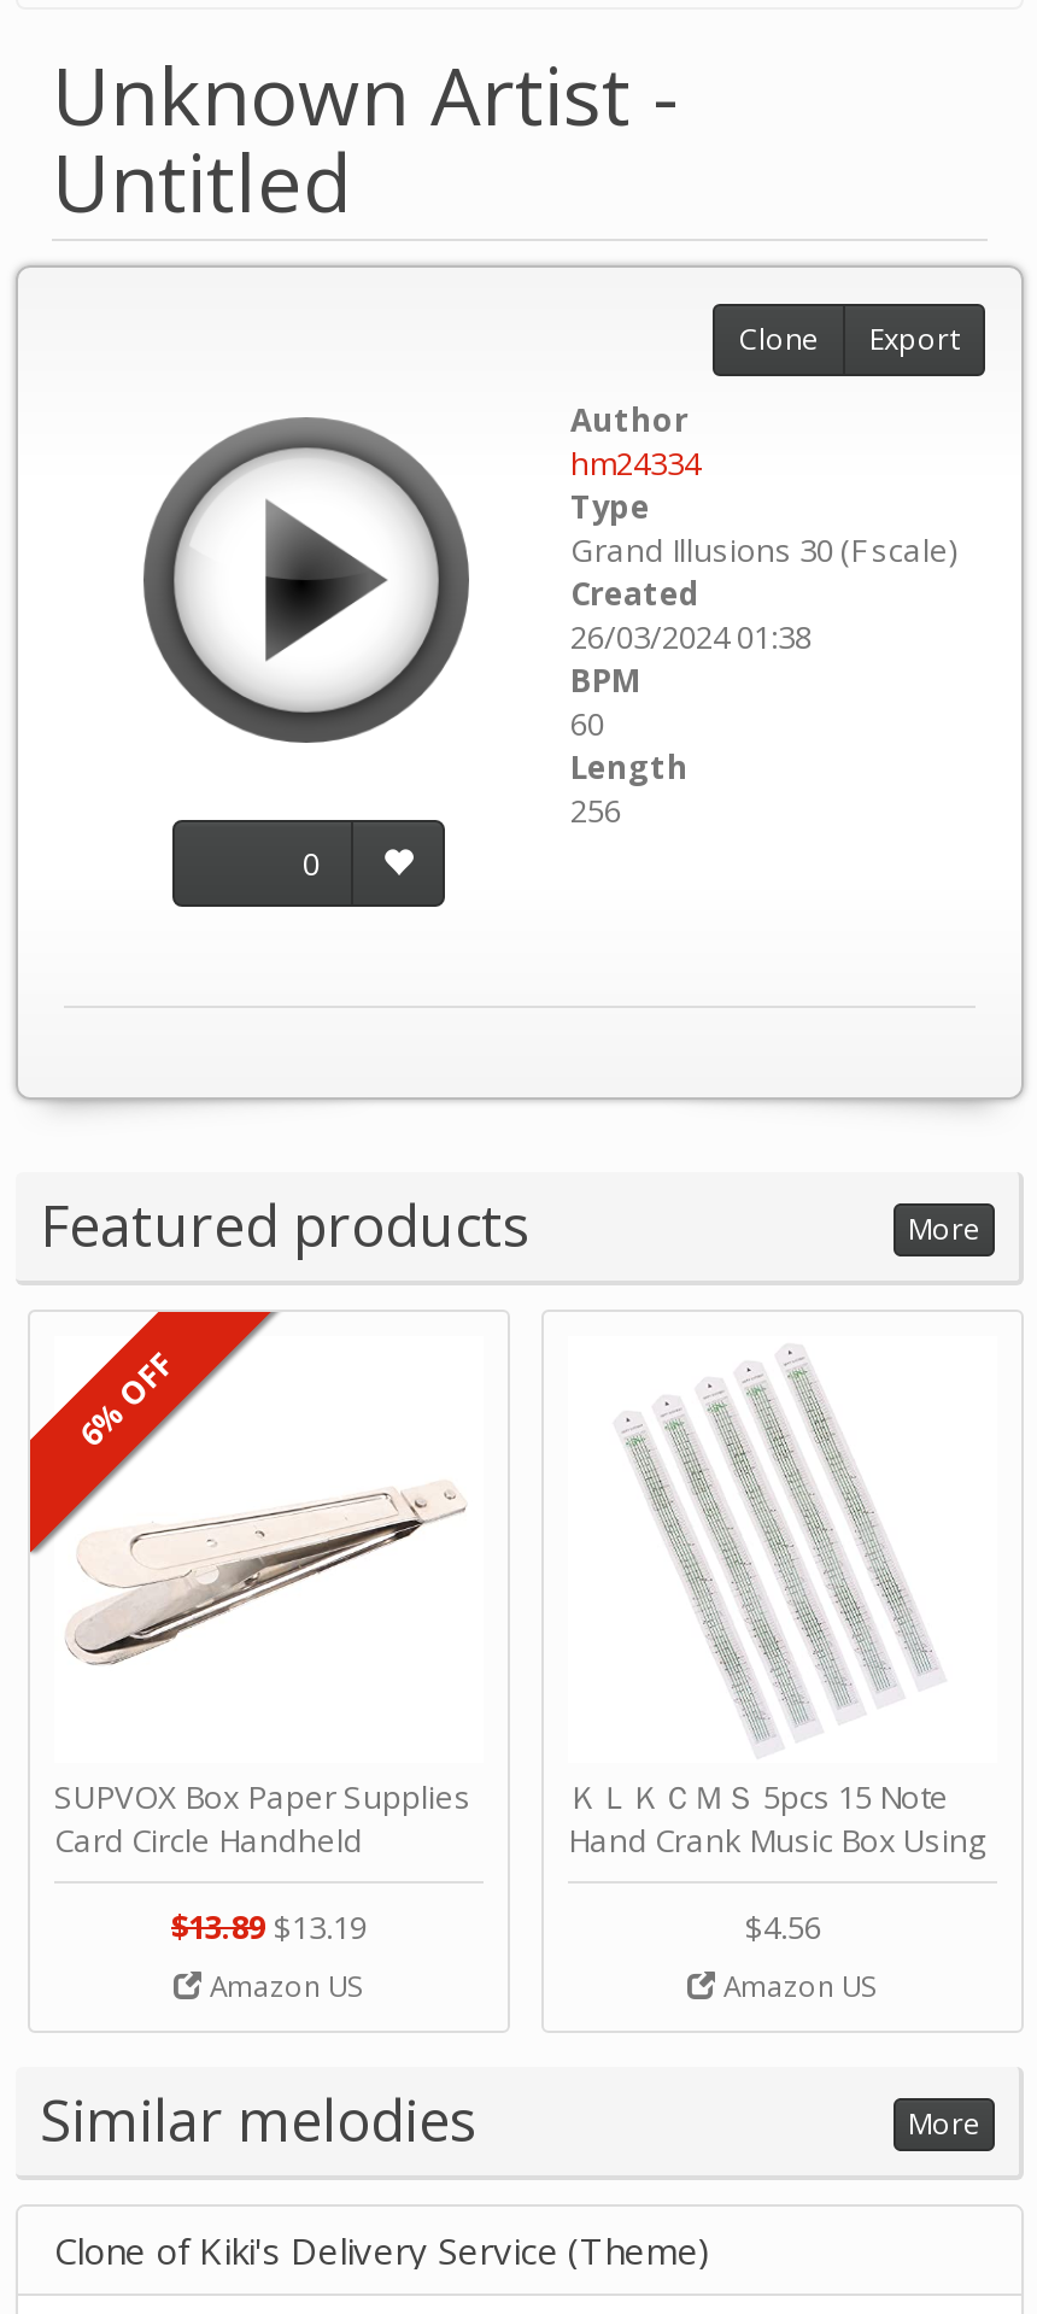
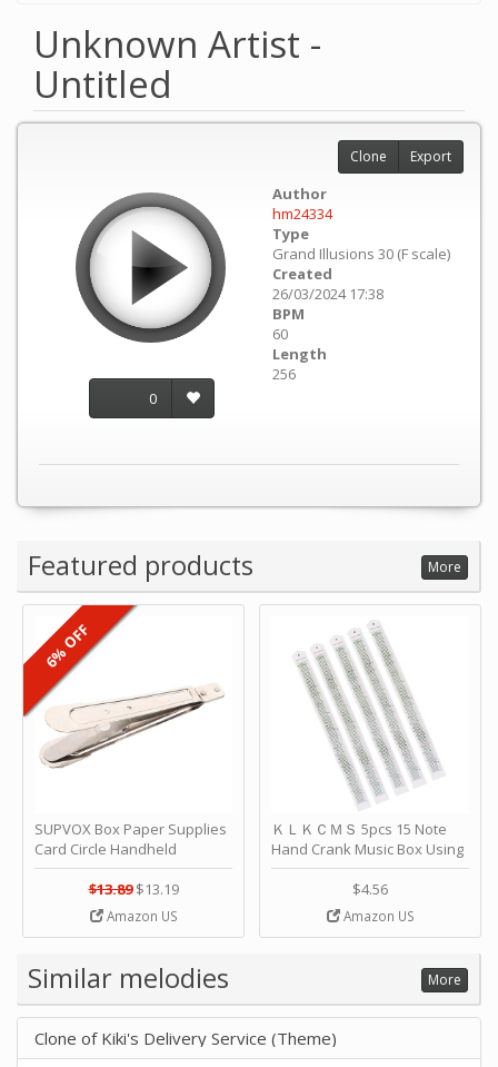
- 26/03/2024 01:38
+ 26/03/2024 17:38
